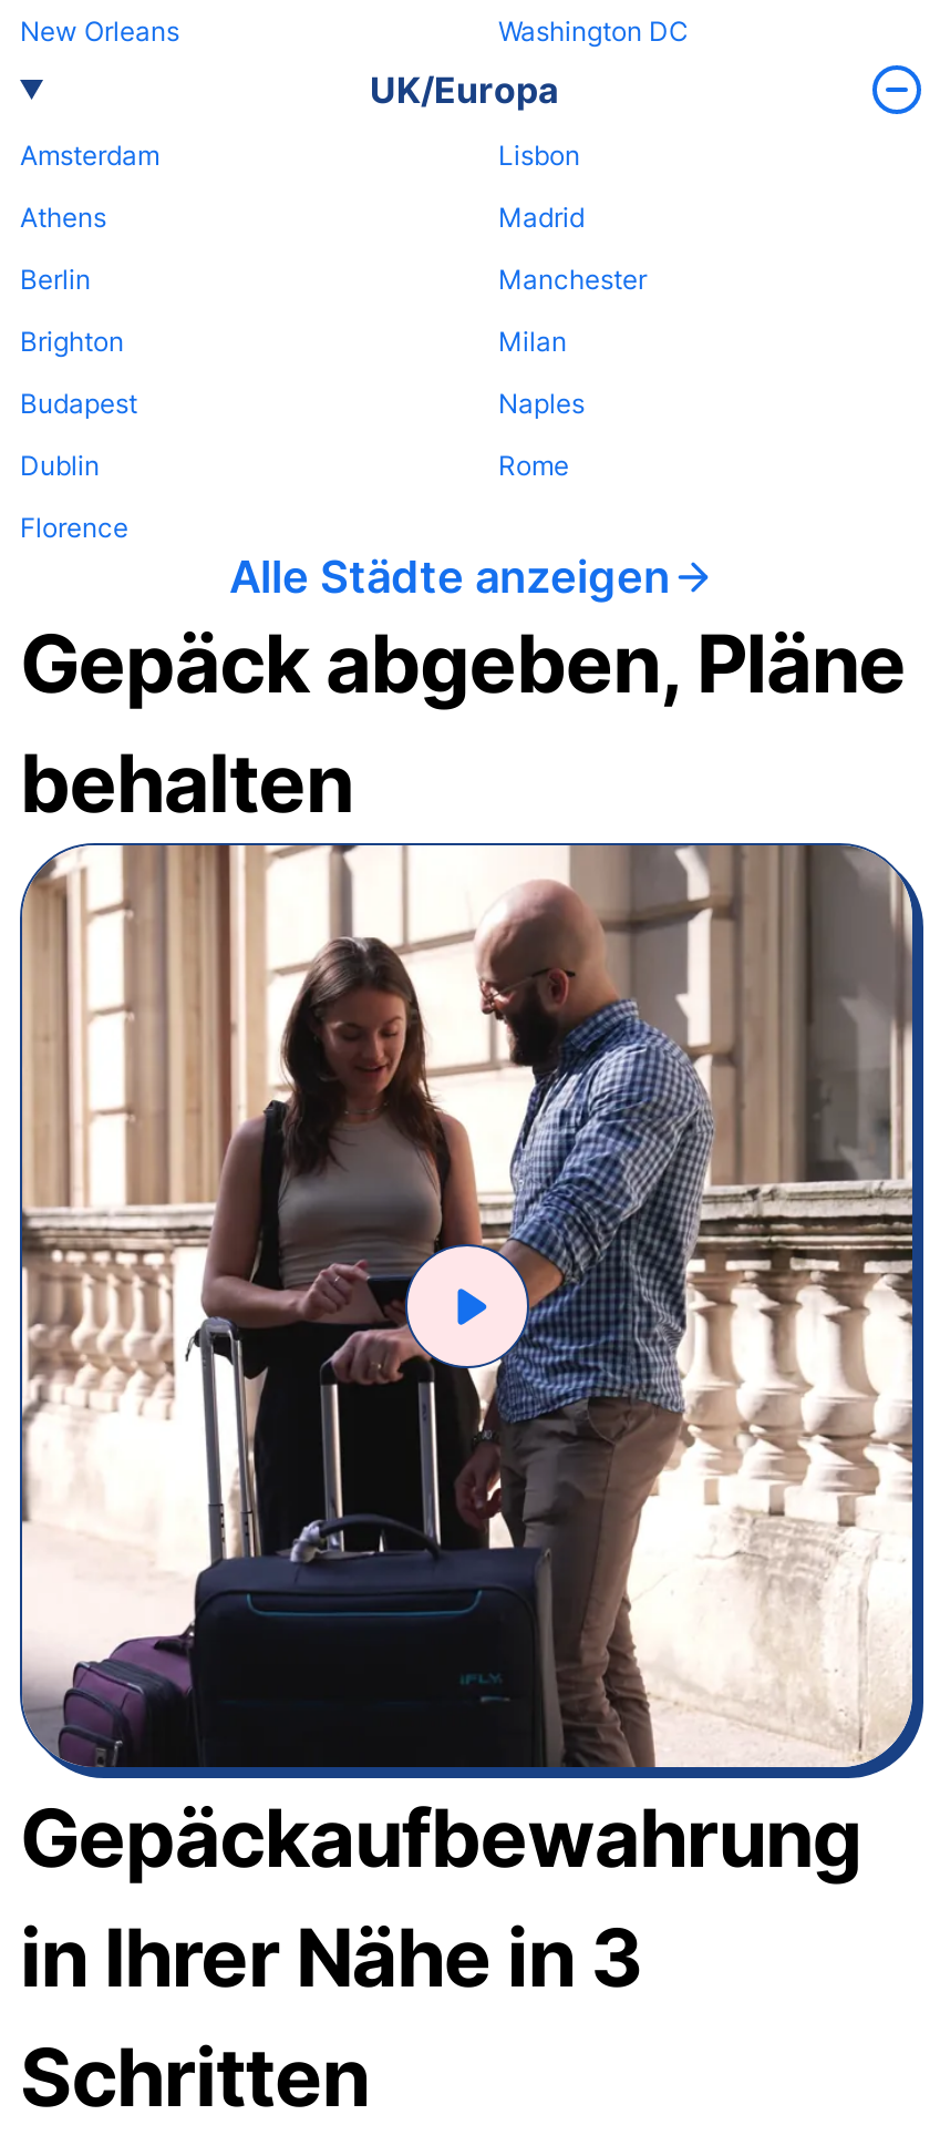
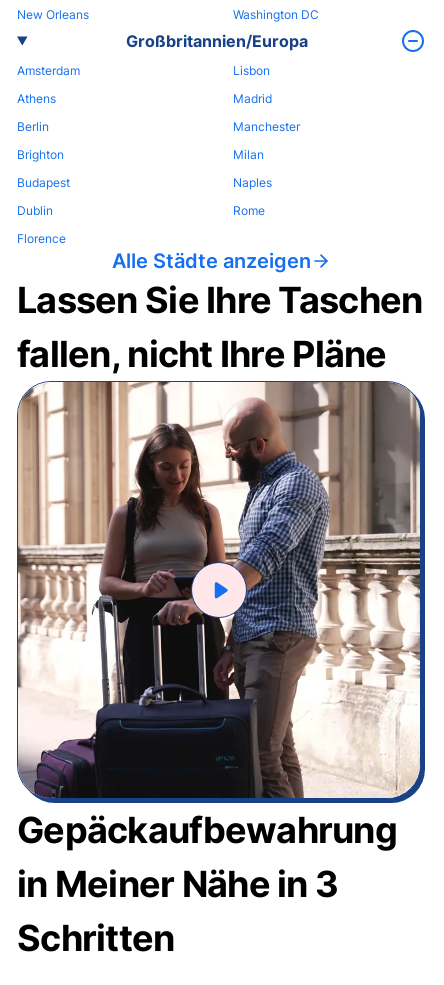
- UK/Europa
+ Großbritannien/Europa

- Gepäck abgeben, Pläne
- behalten
+ Lassen Sie Ihre Taschen
+ fallen, nicht Ihre Pläne

- in Ihrer Nähe in 3
+ in Meiner Nähe in 3
